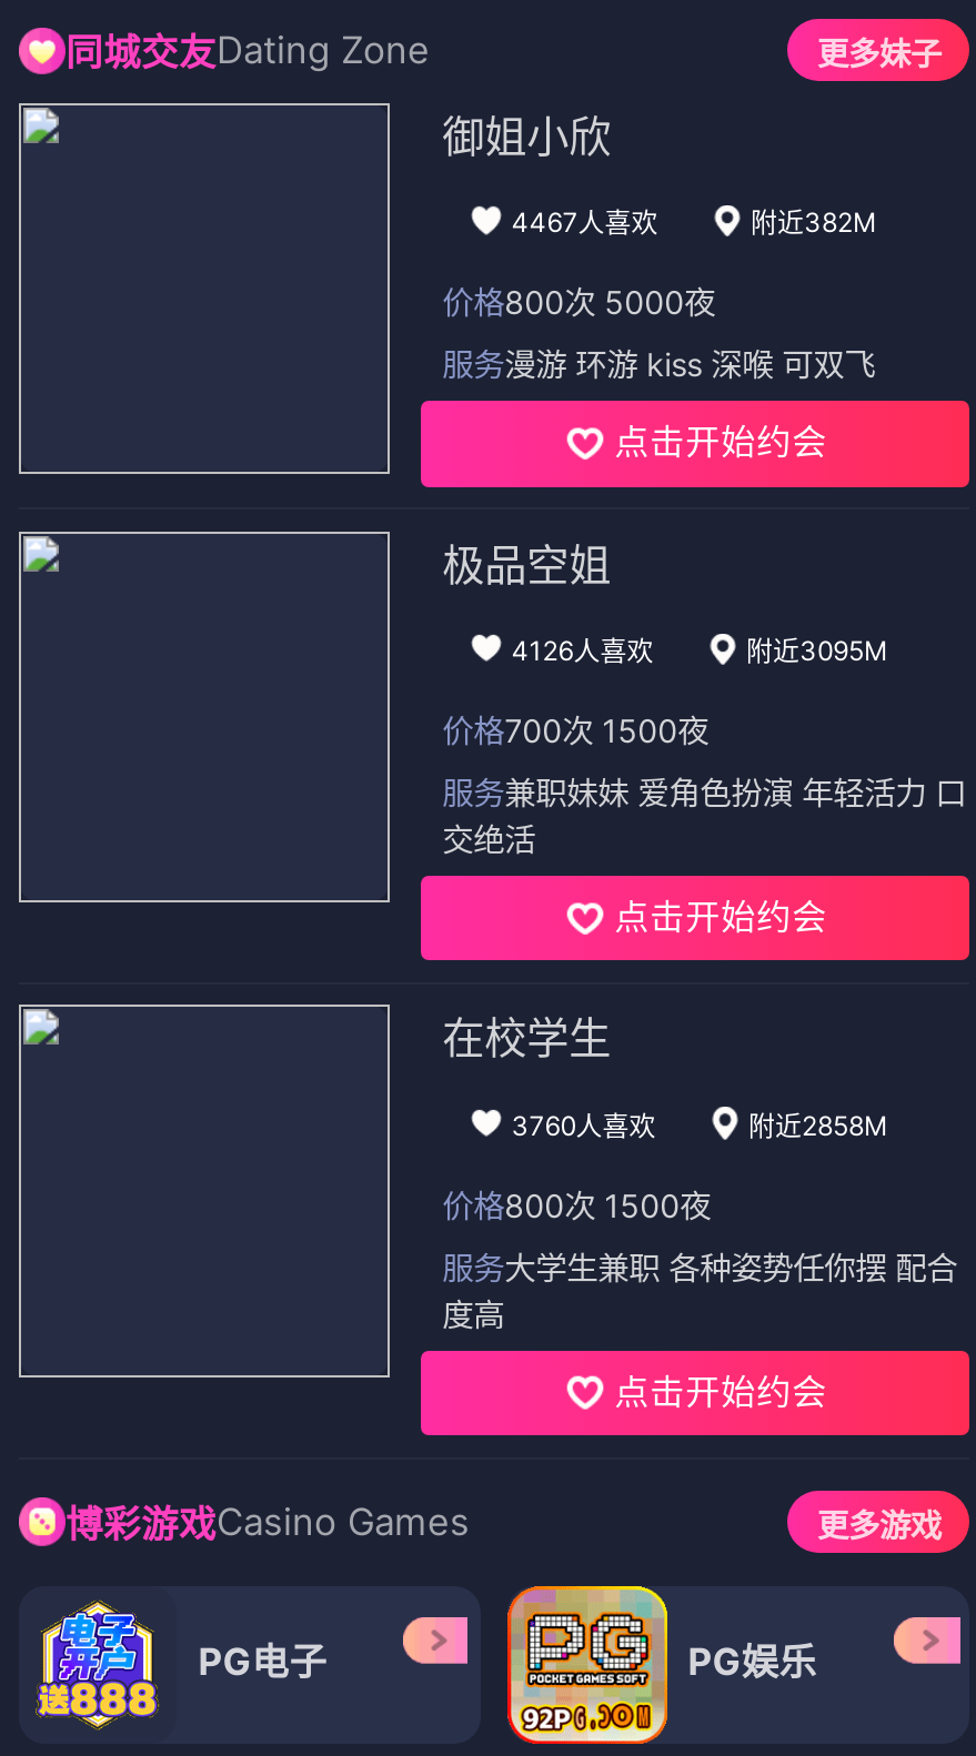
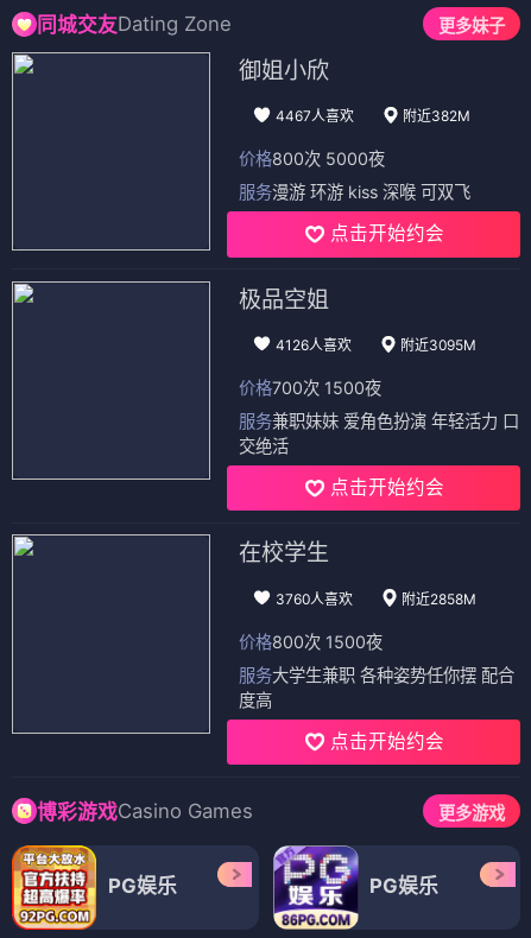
- [image]
- PG电子
+ [image]
+ PG娱乐

- [image]
+ [image]
